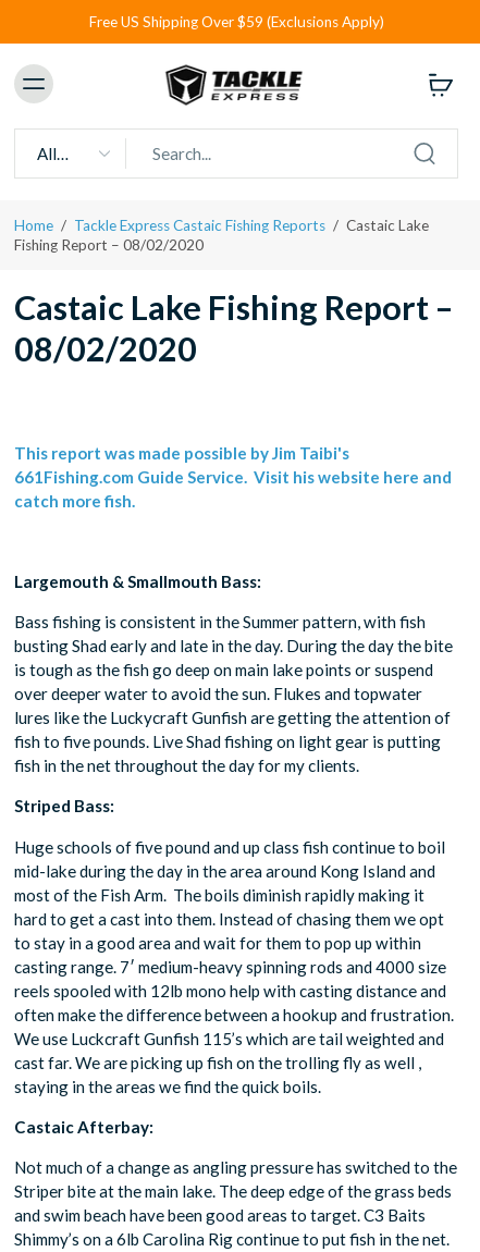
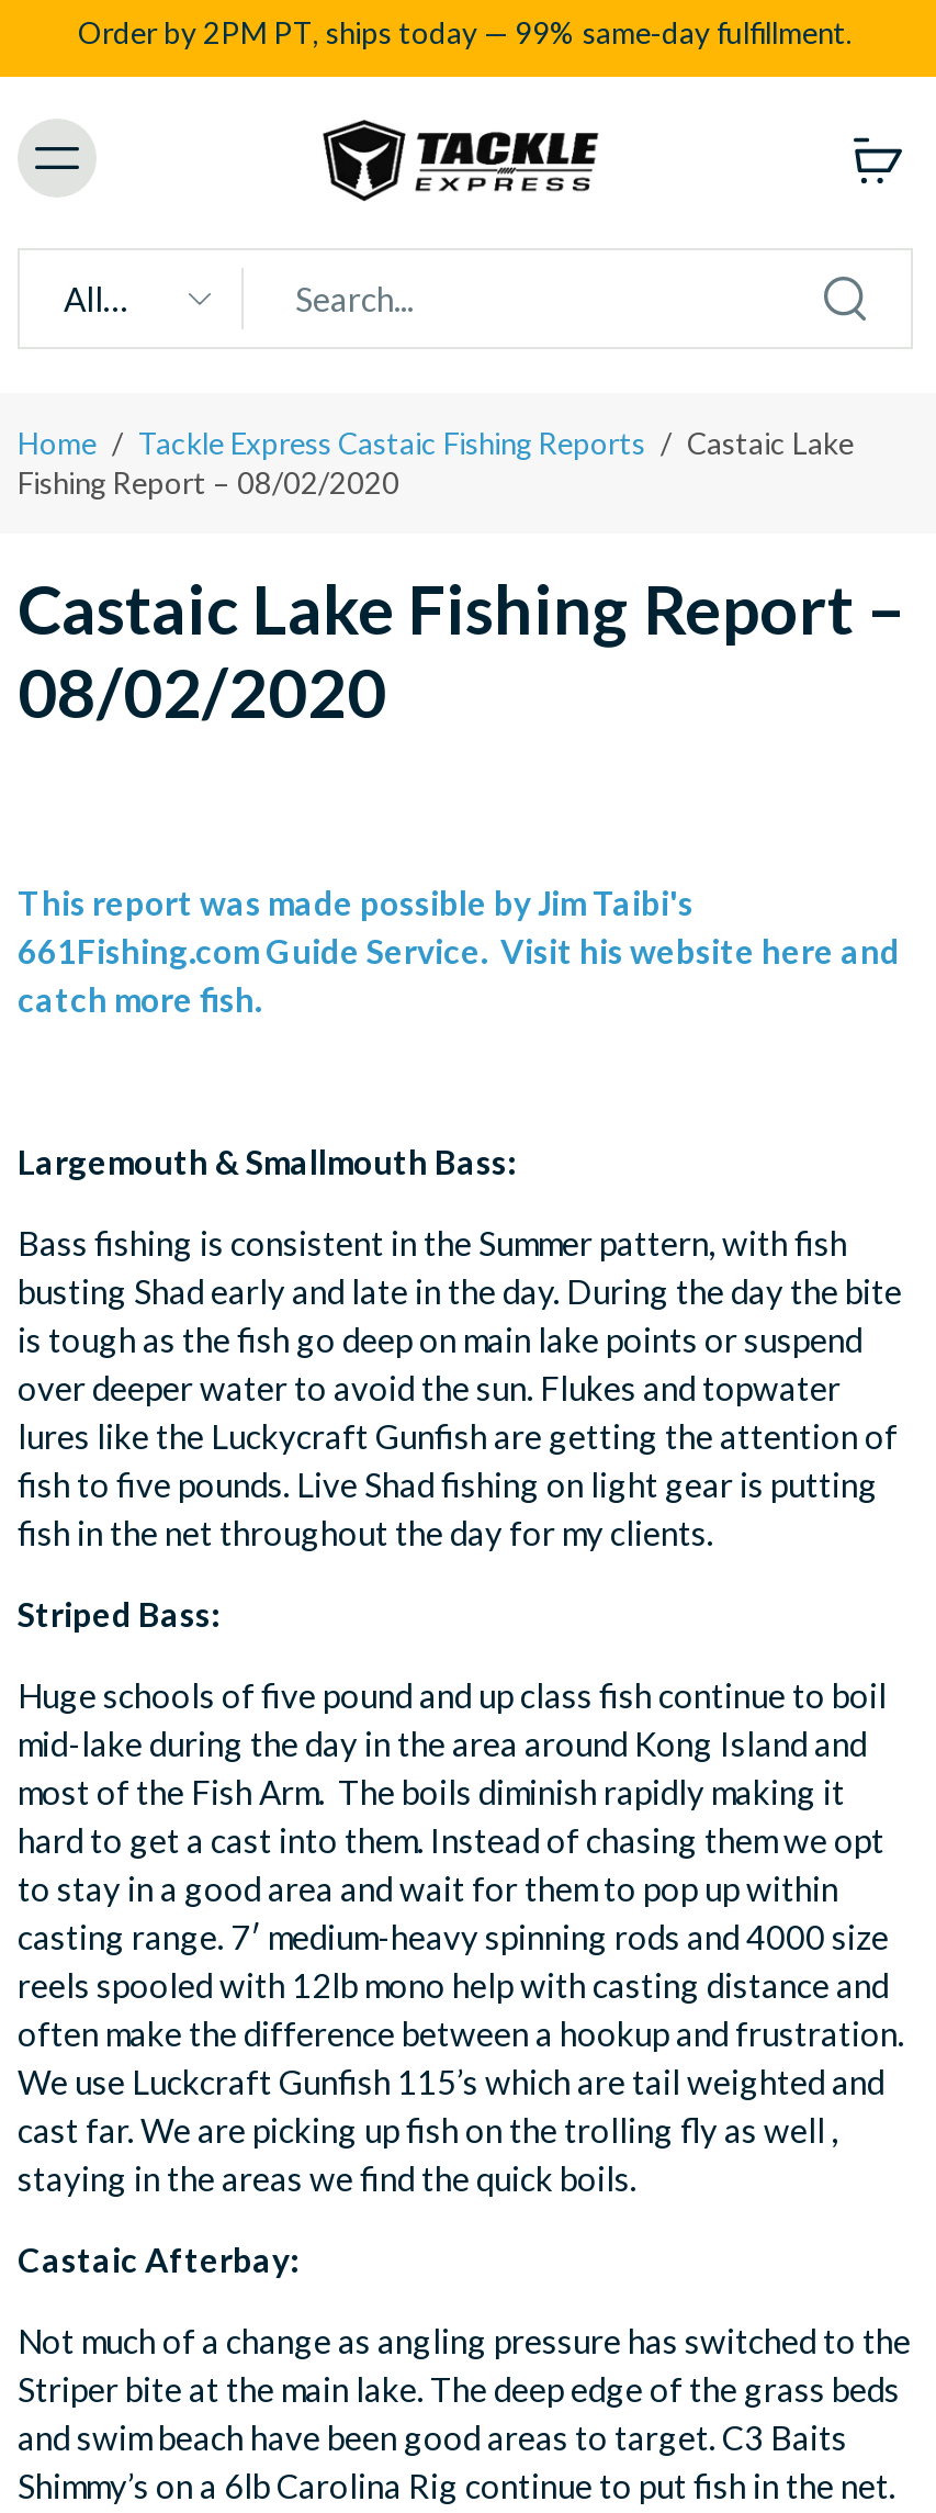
- Free US Shipping Over $59 (Exclusions Apply)
+ Order by 2PM PT, ships today — 99% same-day fulfillment.
